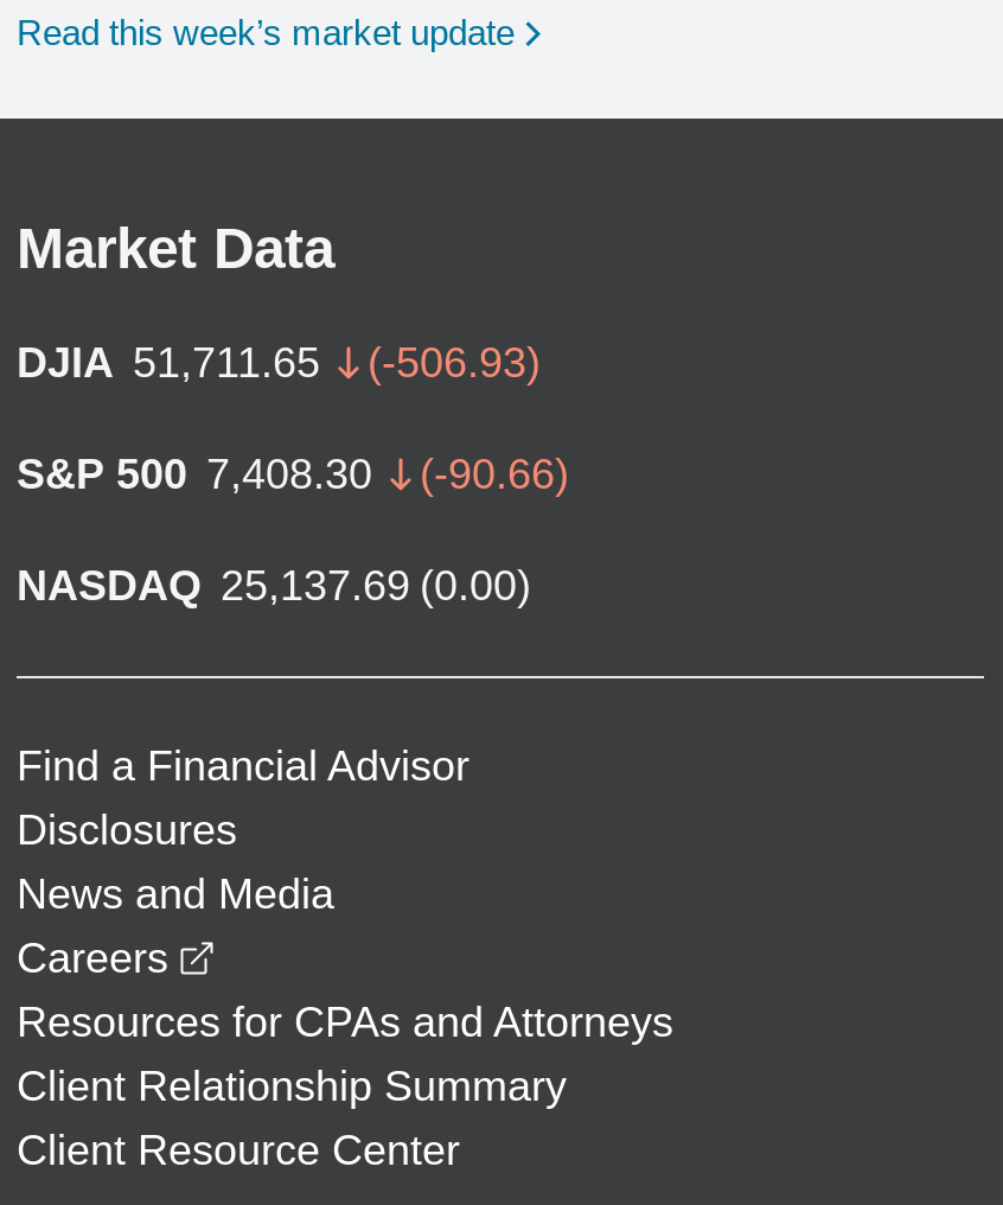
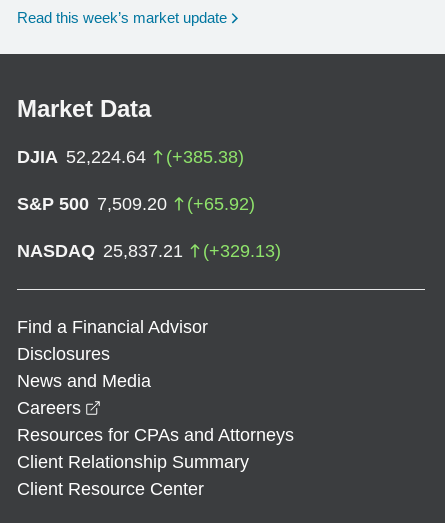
- DJIA 51,711.65
- (-506.93)
+ DJIA 52,224.64
+ (+385.38)

- S&P 500 7,408.30
- (-90.66)
+ S&P 500 7,509.20
+ (+65.92)

- NASDAQ 25,137.69 (0.00)
+ NASDAQ 25,837.21
+ (+329.13)
